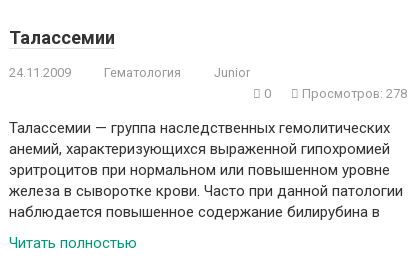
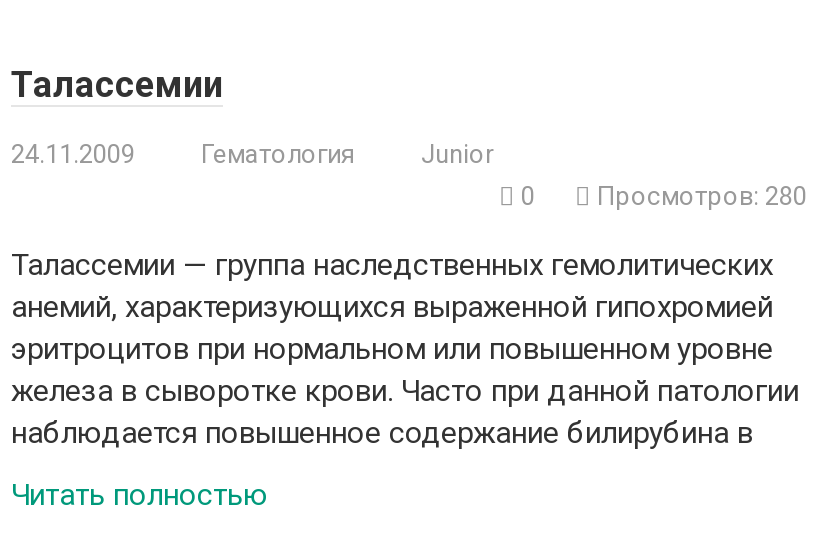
- 0 Просмотров: 278
+ 0 Просмотров: 280
